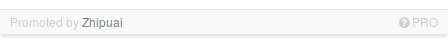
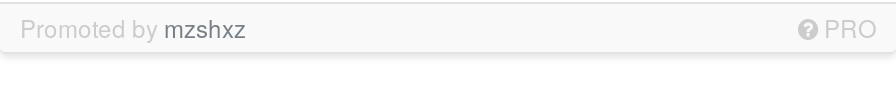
- Promoted by Zhipuai
+ Promoted by mzshxz
